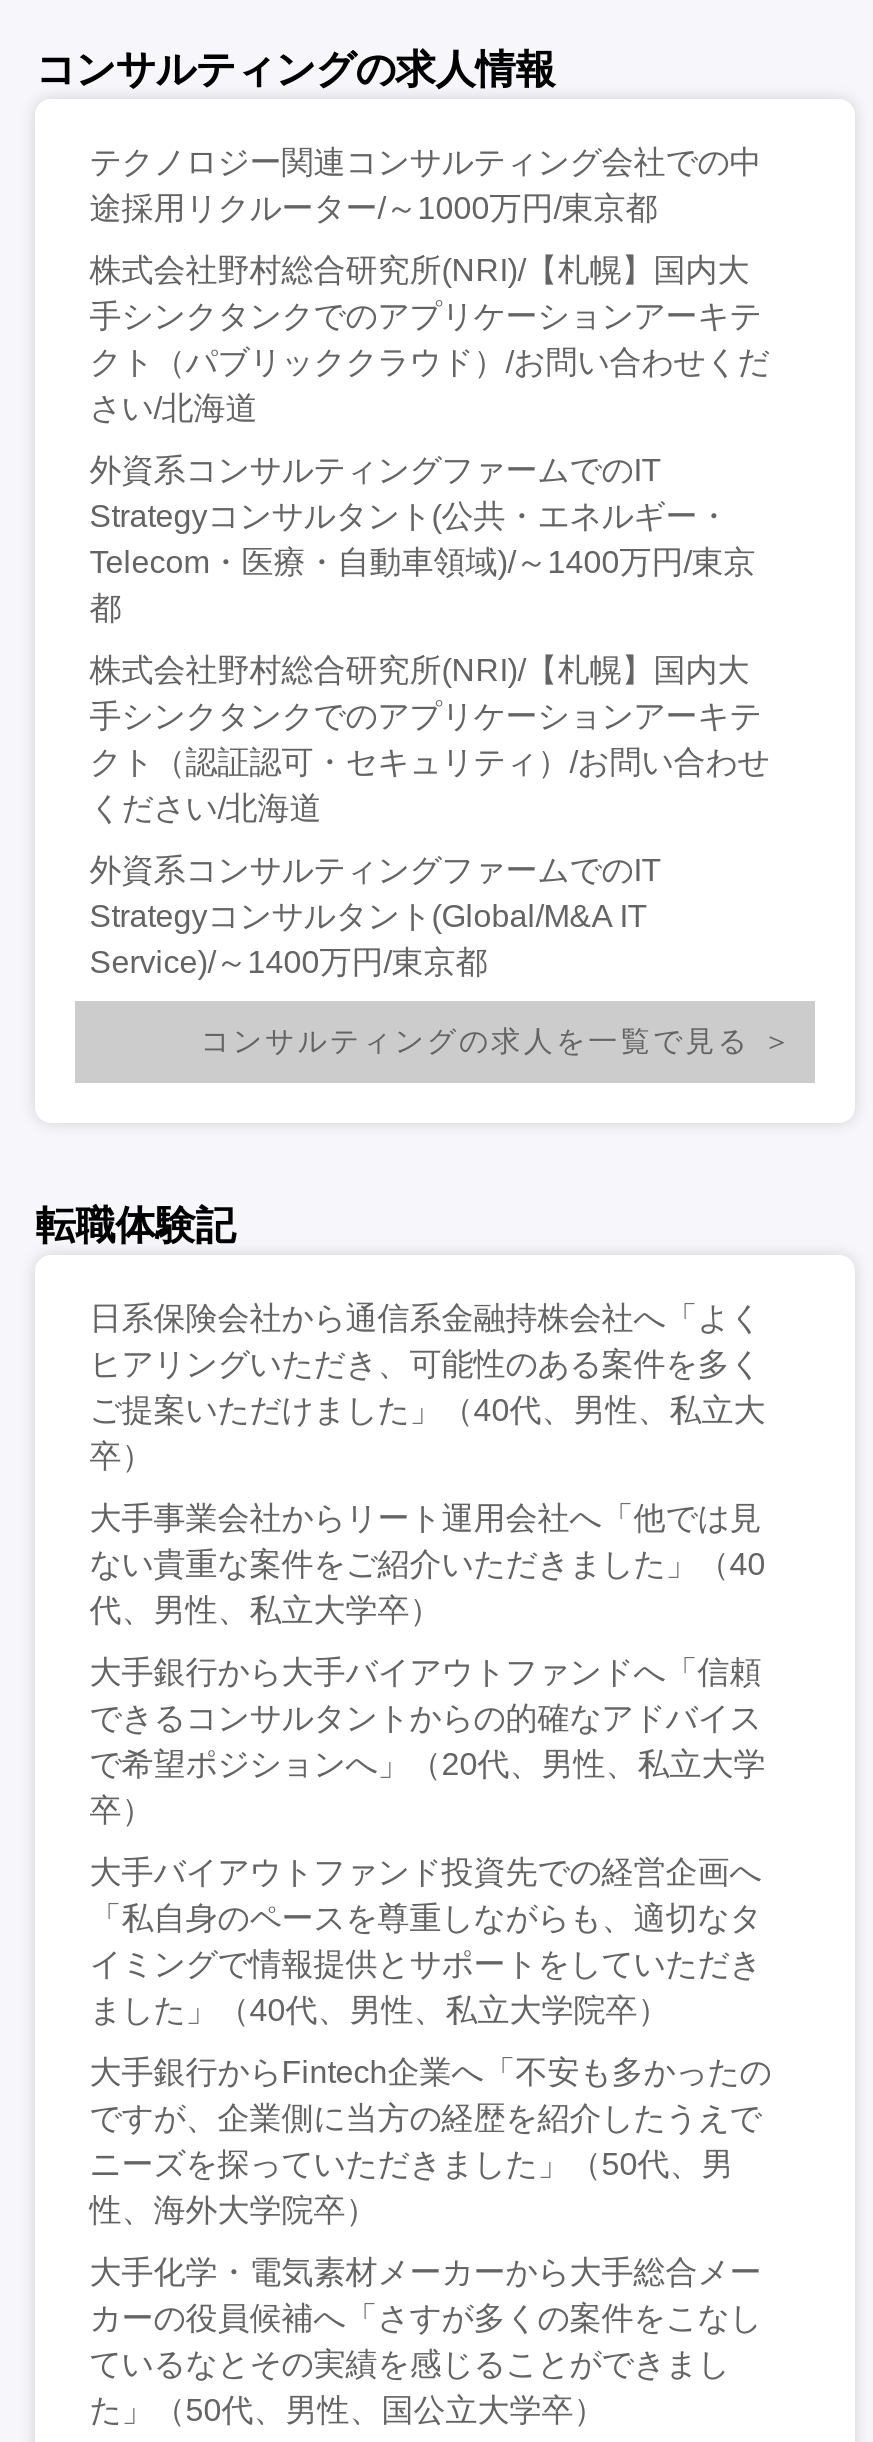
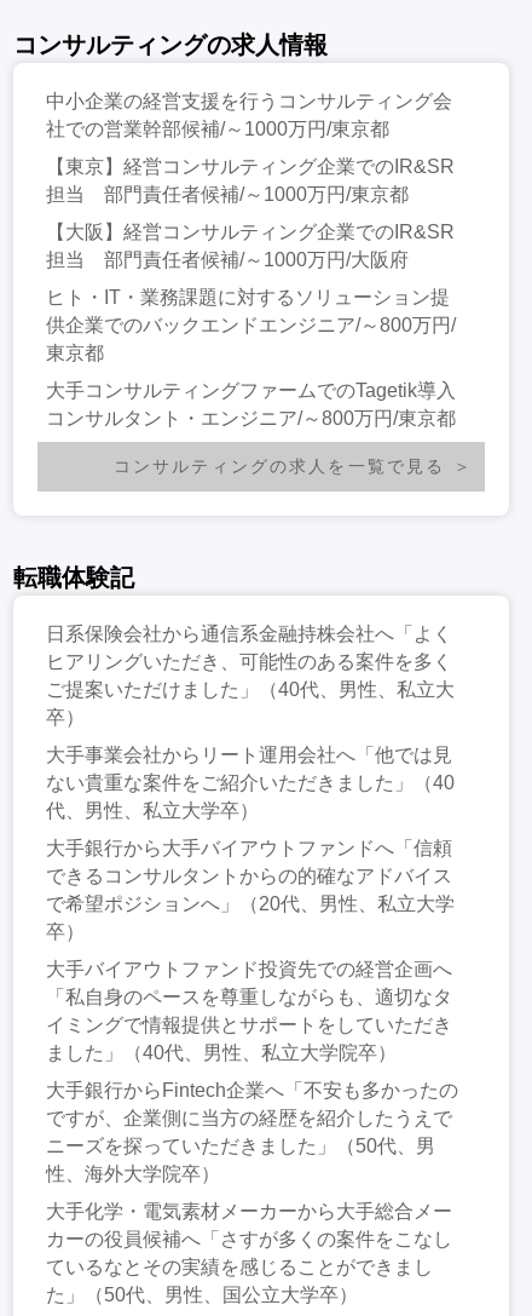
- テクノロジー関連コンサルティング会社での中
- 途採用リクルーター/～1000万円/東京都
+ 中小企業の経営支援を行うコンサルティング会
+ 社での営業幹部候補/～1000万円/東京都

- 株式会社野村総合研究所(NRI)/【札幌】国内大
- 手シンクタンクでのアプリケーションアーキテ
- クト（パブリッククラウド）/お問い合わせくだ
- さい/北海道
+ 【東京】経営コンサルティング企業でのIR&SR
+ 担当 部門責任者候補/～1000万円/東京都

- 外資系コンサルティングファームでのIT
- Strategyコンサルタント(公共・エネルギー・
- Telecom・医療・自動車領域)/～1400万円/東京
- 都
+ 【大阪】経営コンサルティング企業でのIR&SR
+ 担当 部門責任者候補/～1000万円/大阪府

- 株式会社野村総合研究所(NRI)/【札幌】国内大
- 手シンクタンクでのアプリケーションアーキテ
- クト（認証認可・セキュリティ）/お問い合わせ
- ください/北海道
+ ヒト・IT・業務課題に対するソリューション提
+ 供企業でのバックエンドエンジニア/～800万円/
+ 東京都

- 外資系コンサルティングファームでのIT
- Strategyコンサルタント(Global/M&A IT
- Service)/～1400万円/東京都
+ 大手コンサルティングファームでのTagetik導入
+ コンサルタント・エンジニア/～800万円/東京都
